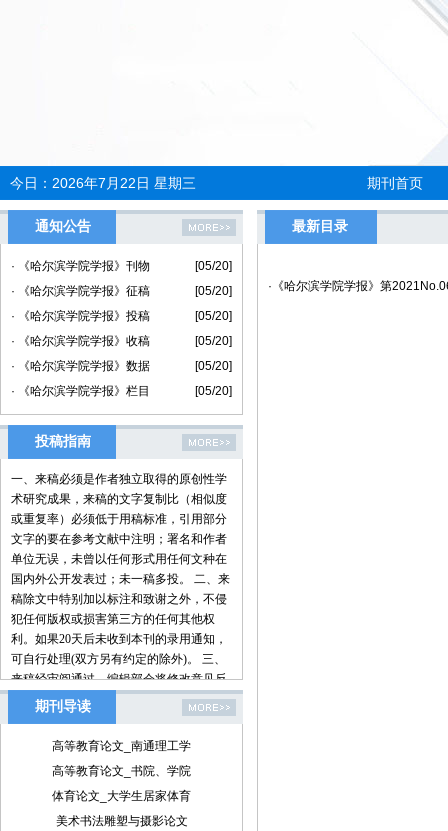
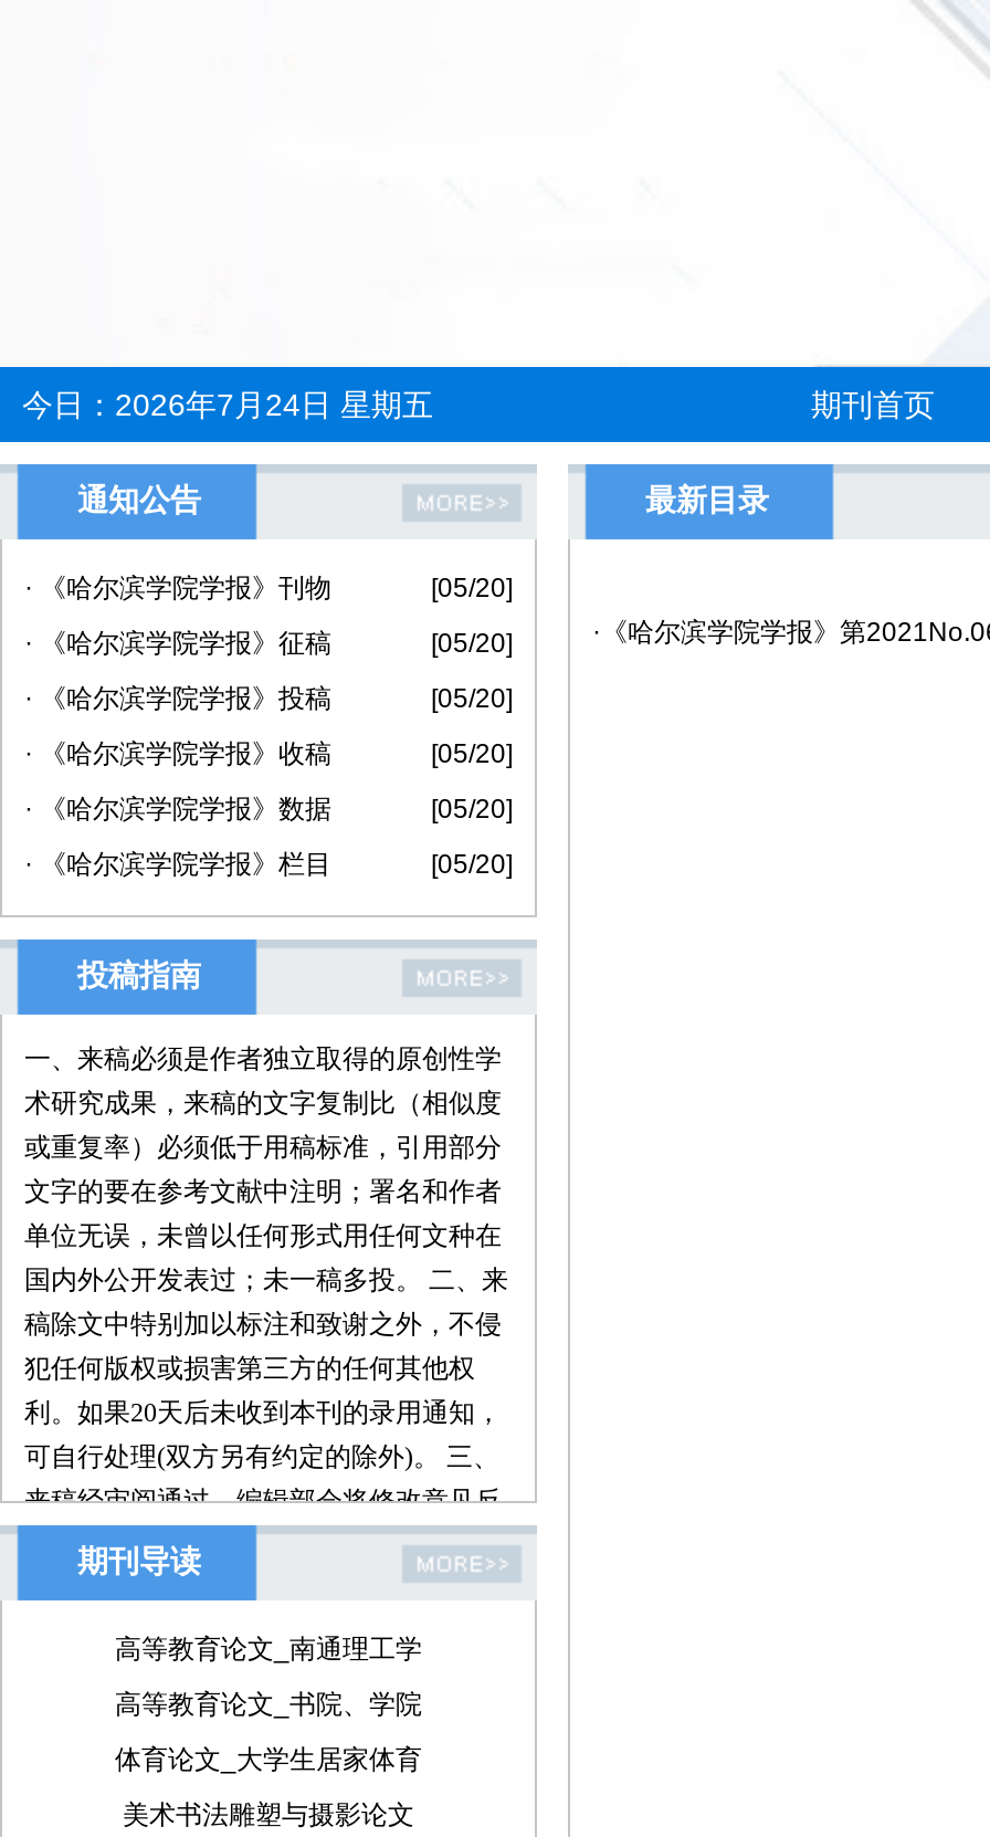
- 今日：2026年7月22日 星期三
+ 今日：2026年7月24日 星期五
